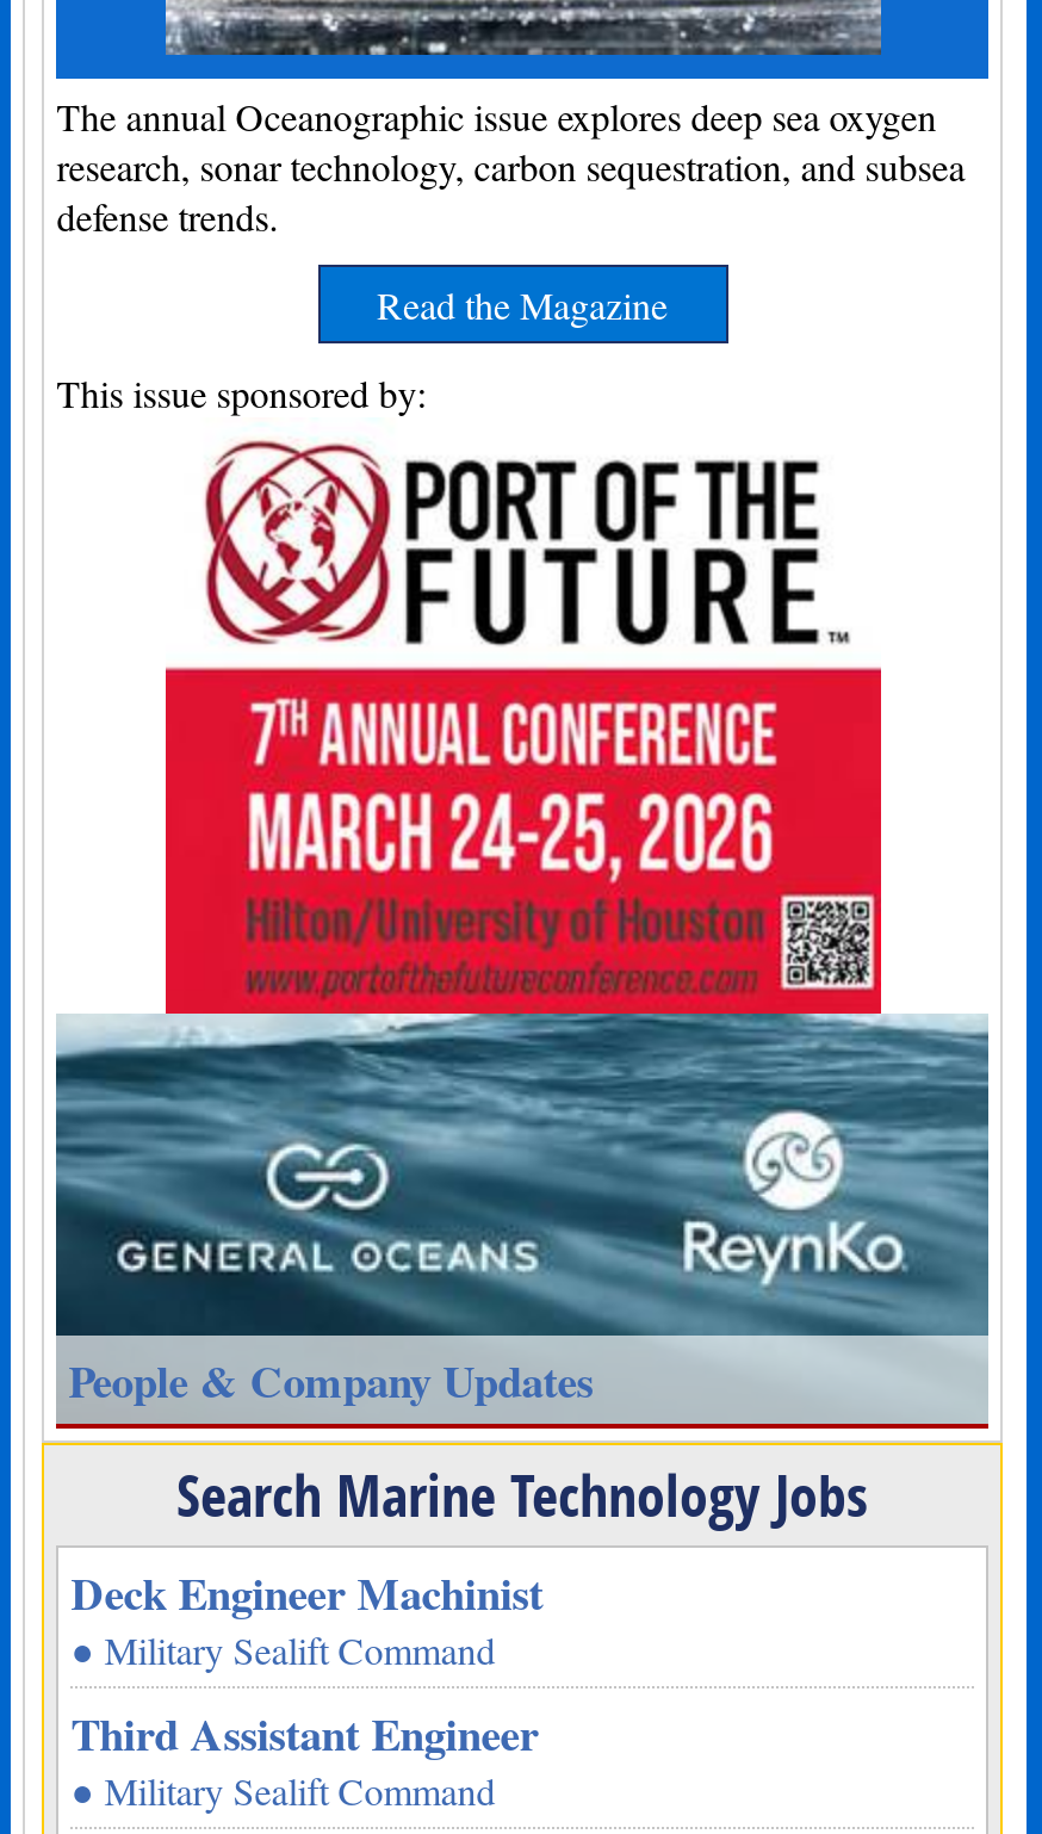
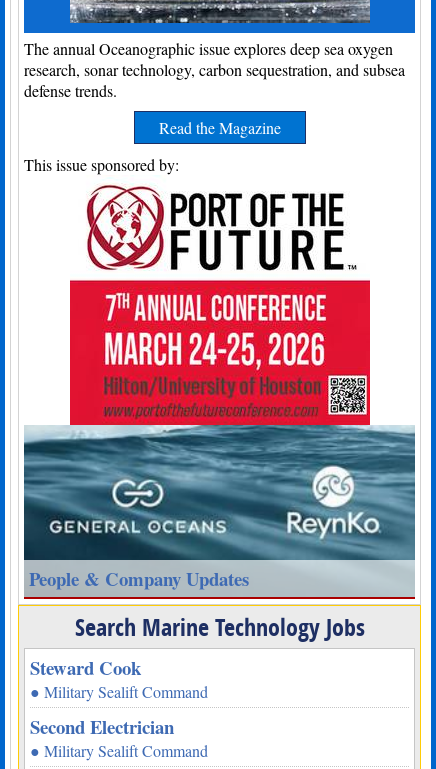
- Deck Engineer Machinist
+ Steward Cook

- Third Assistant Engineer
+ Second Electrician
